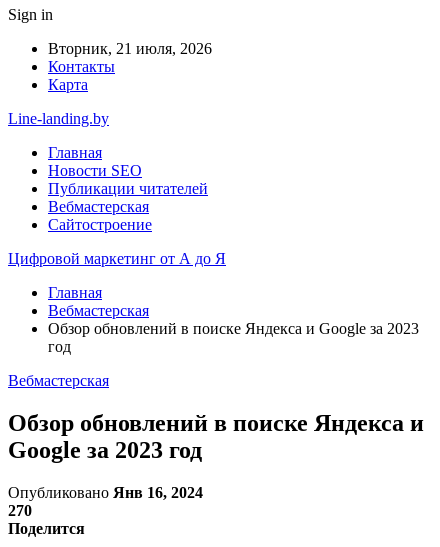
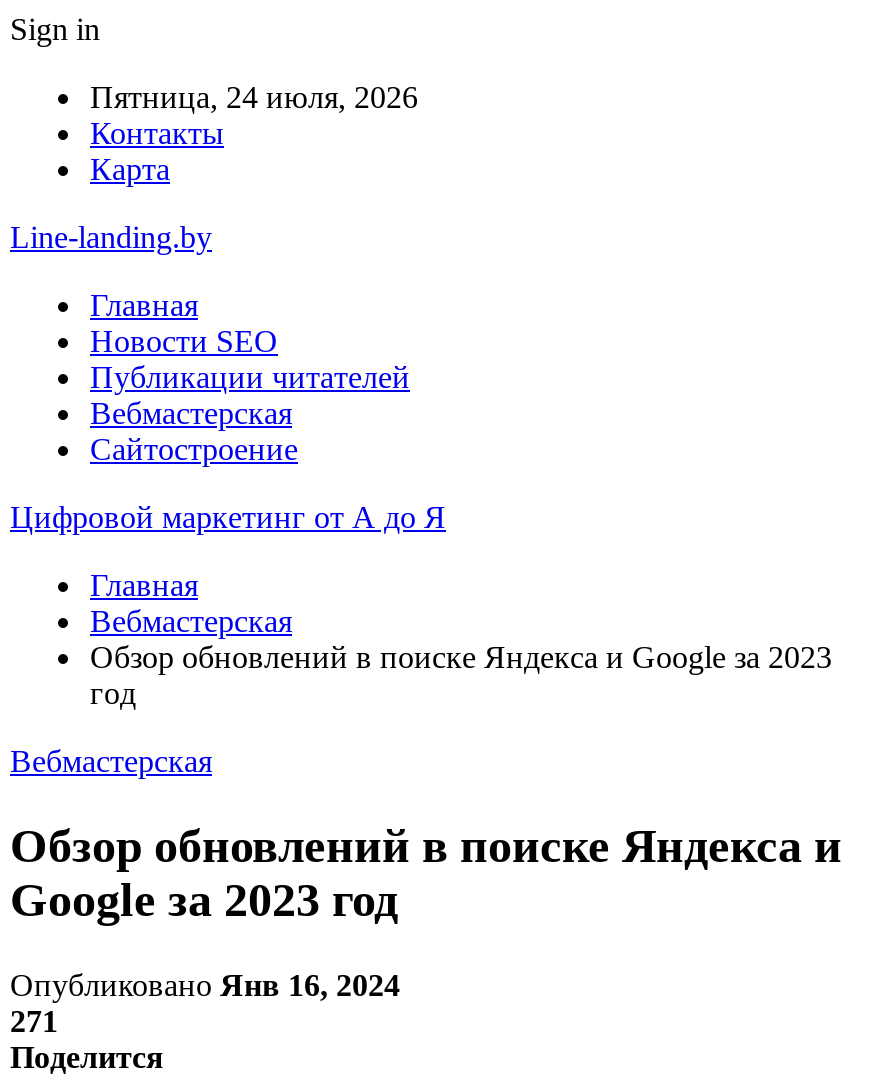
- Вторник, 21 июля, 2026
+ Пятница, 24 июля, 2026

- 270
+ 271
